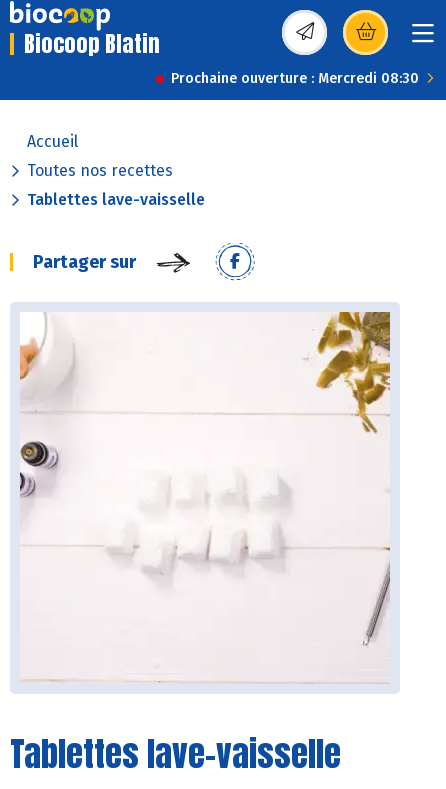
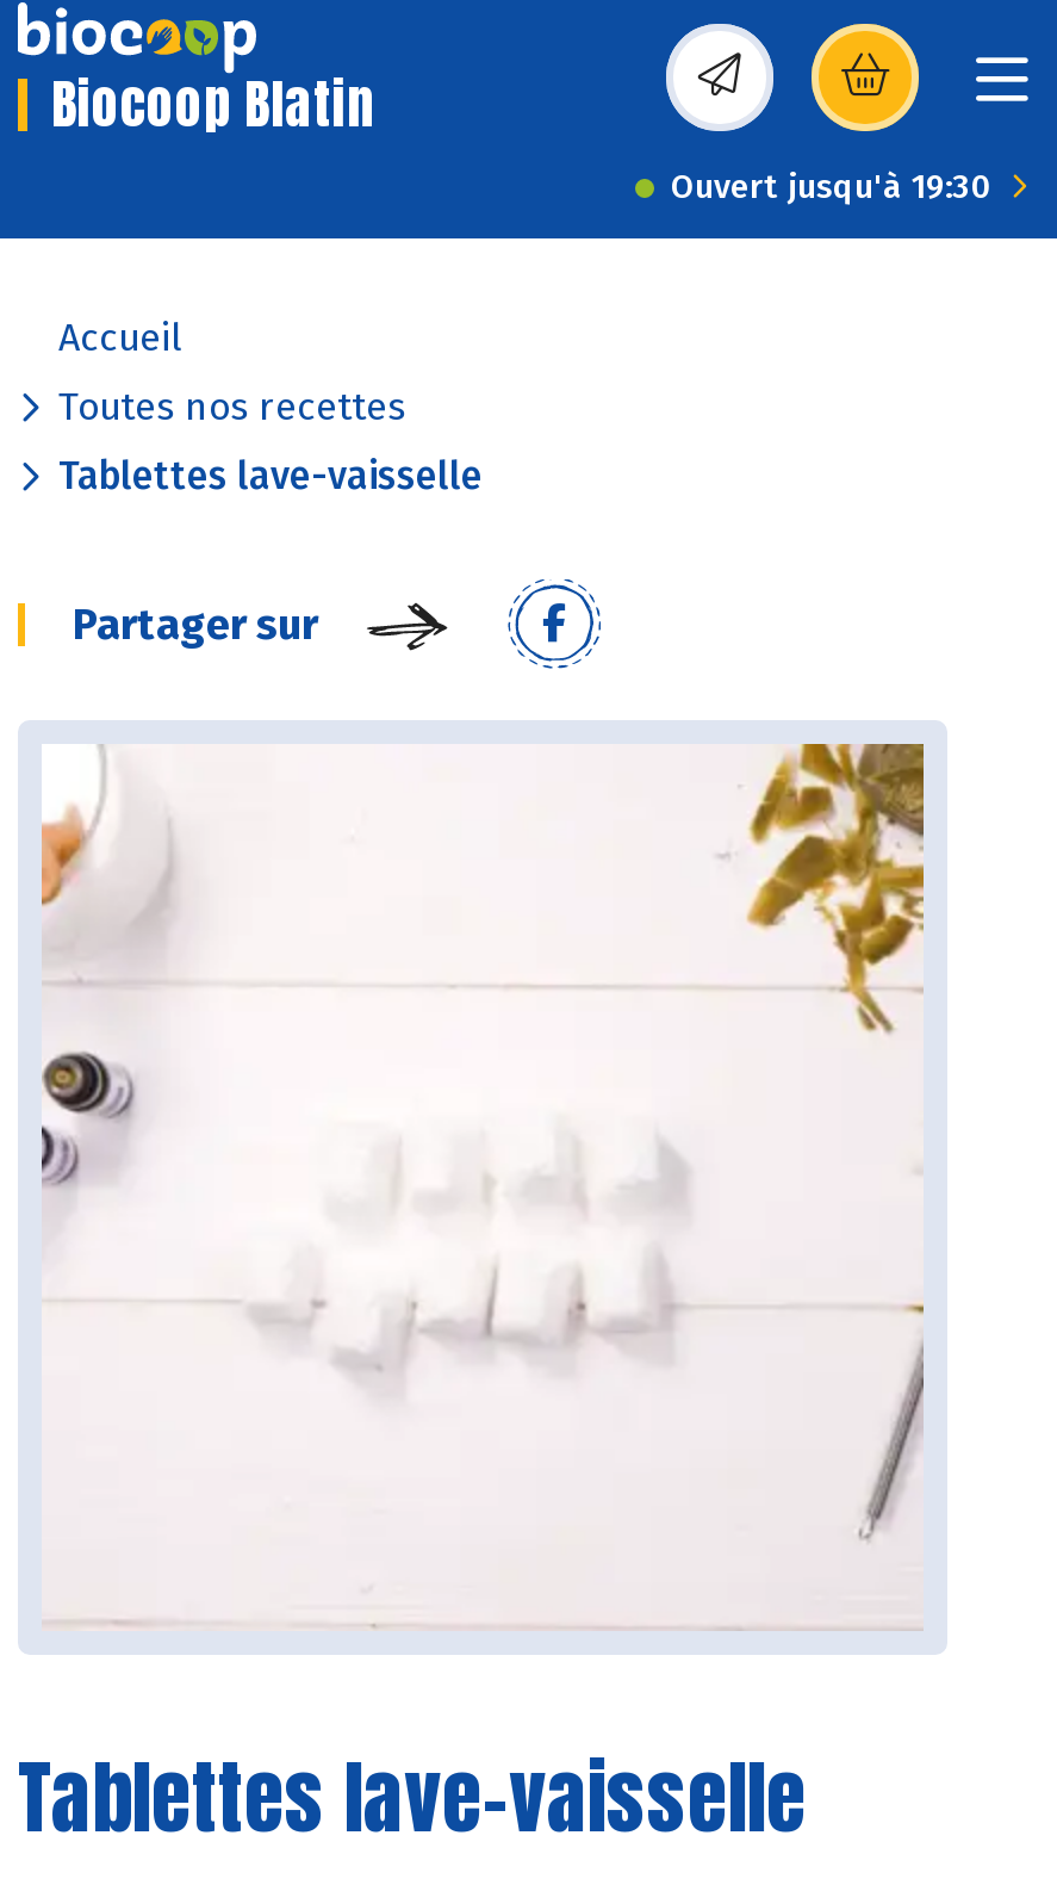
- Prochaine ouverture : Mercredi 08:30
+ Ouvert jusqu'à 19:30
